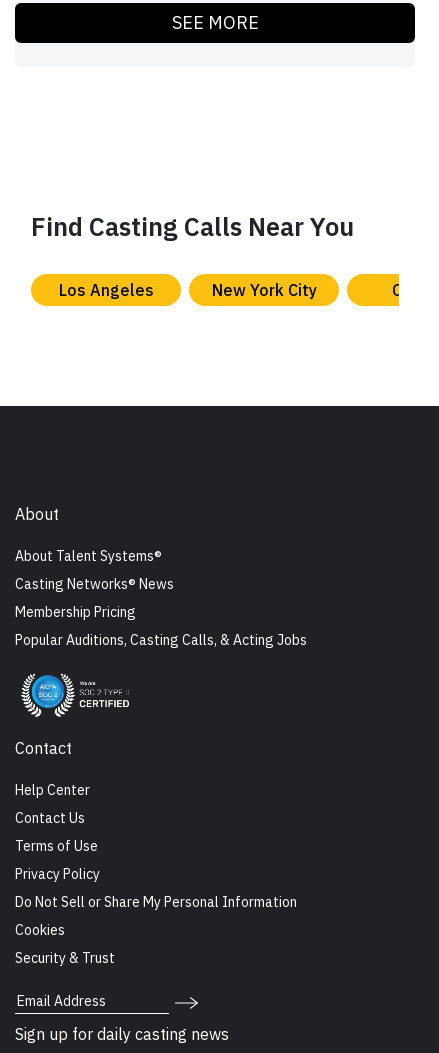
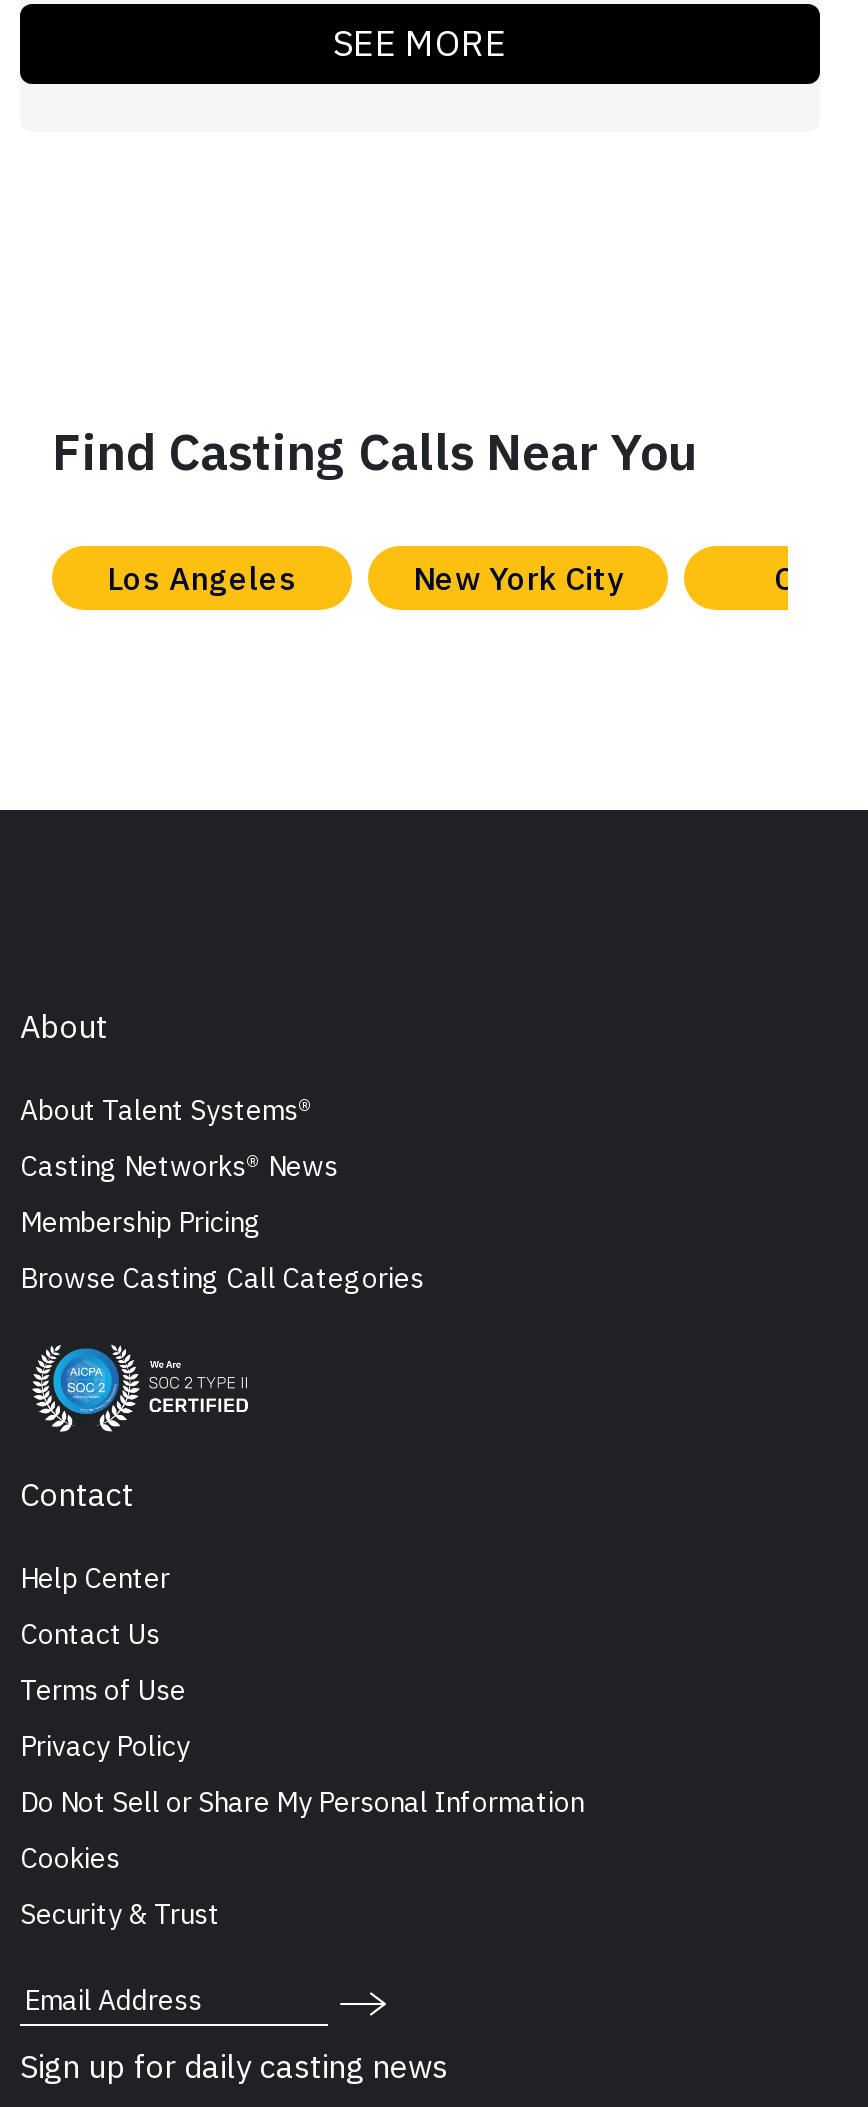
- Popular Auditions, Casting Calls, & Acting Jobs
+ Browse Casting Call Categories
